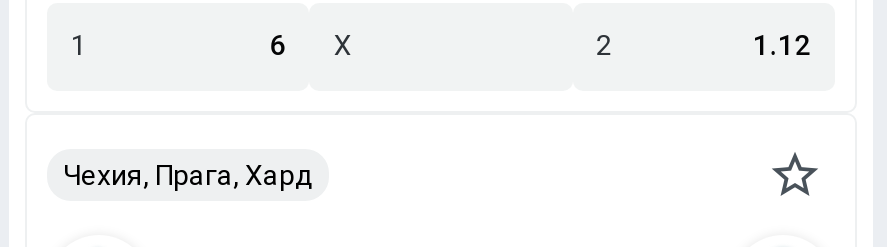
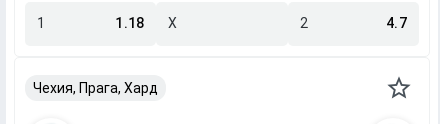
- 6 X
+ 1.18 X

- 1.12
+ 4.7
